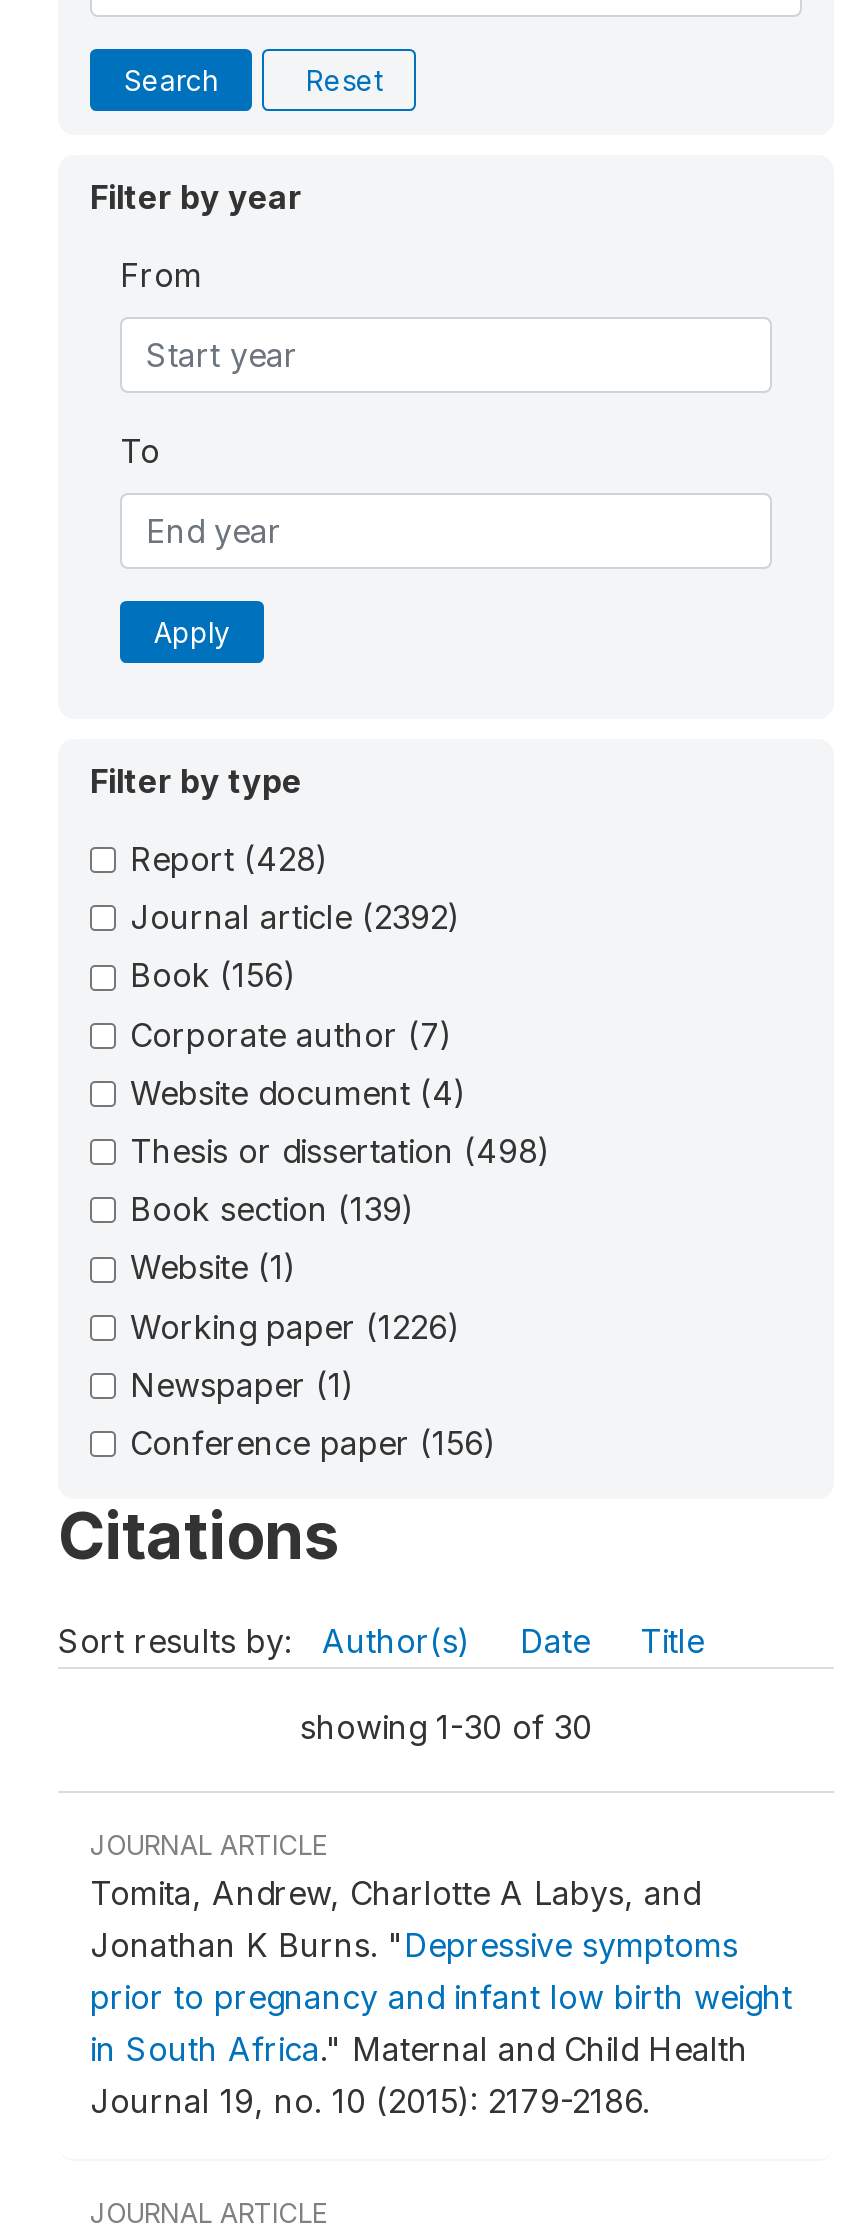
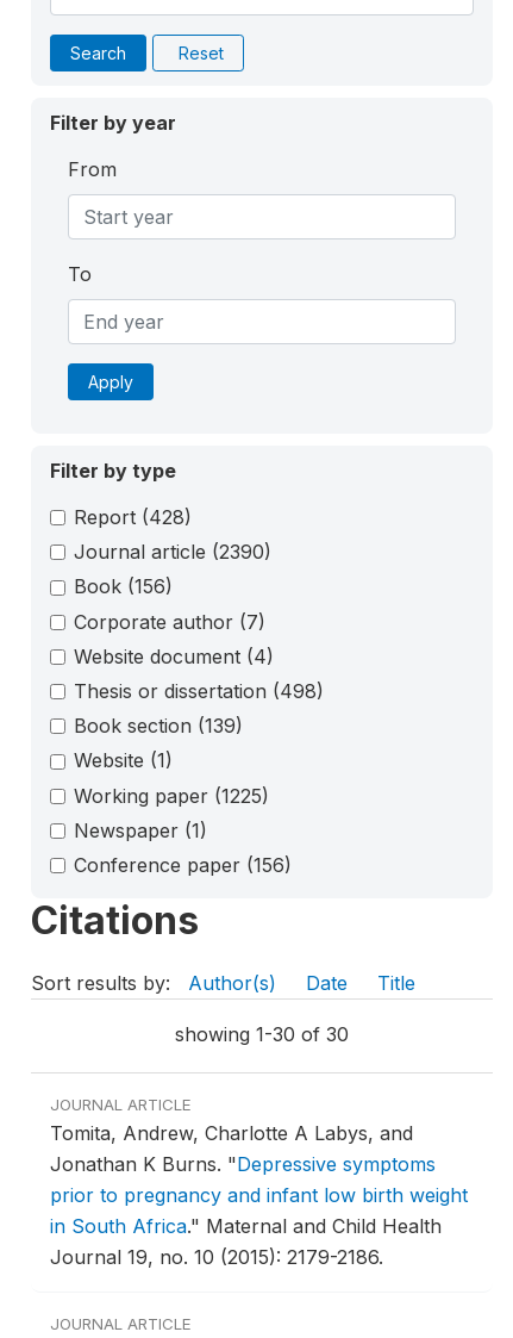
- Journal article (2392)
+ Journal article (2390)

- Working paper (1226)
+ Working paper (1225)
